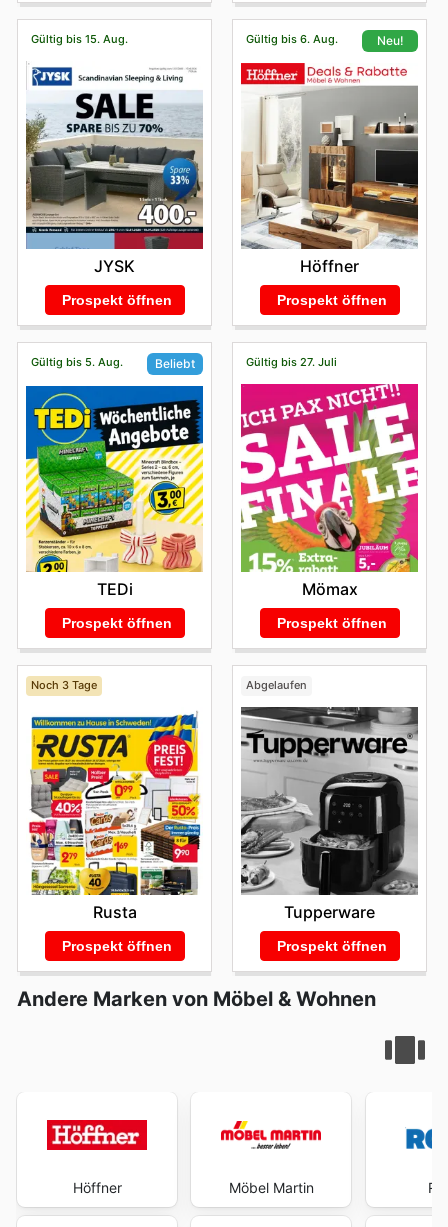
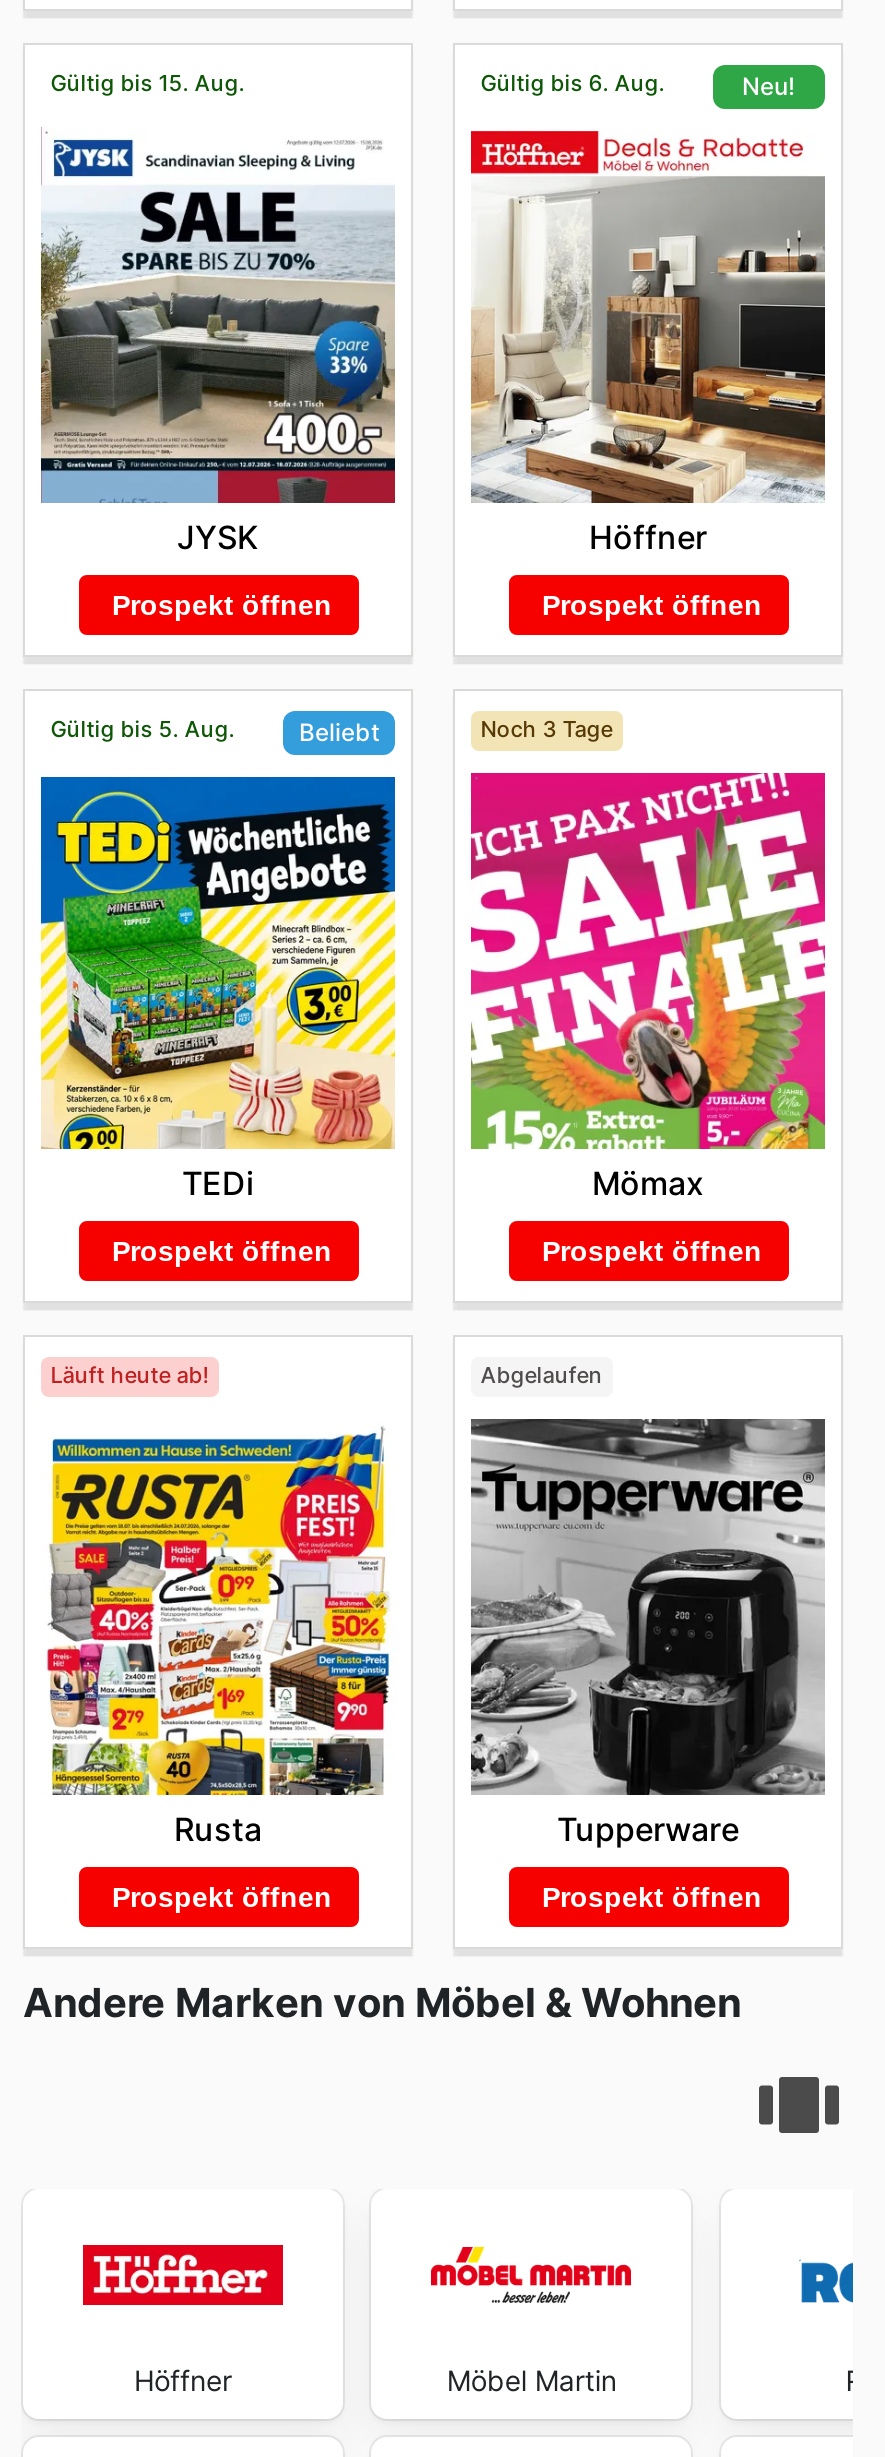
- Gültig bis 27. Juli
+ Noch 3 Tage

- Noch 3 Tage
+ Läuft heute ab!
